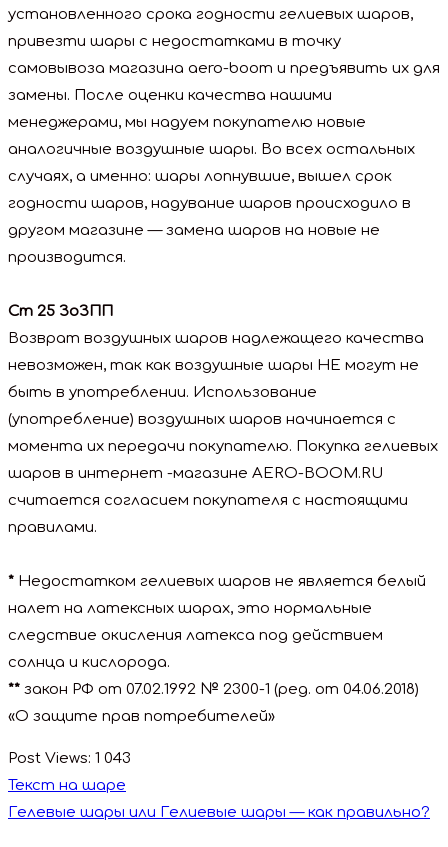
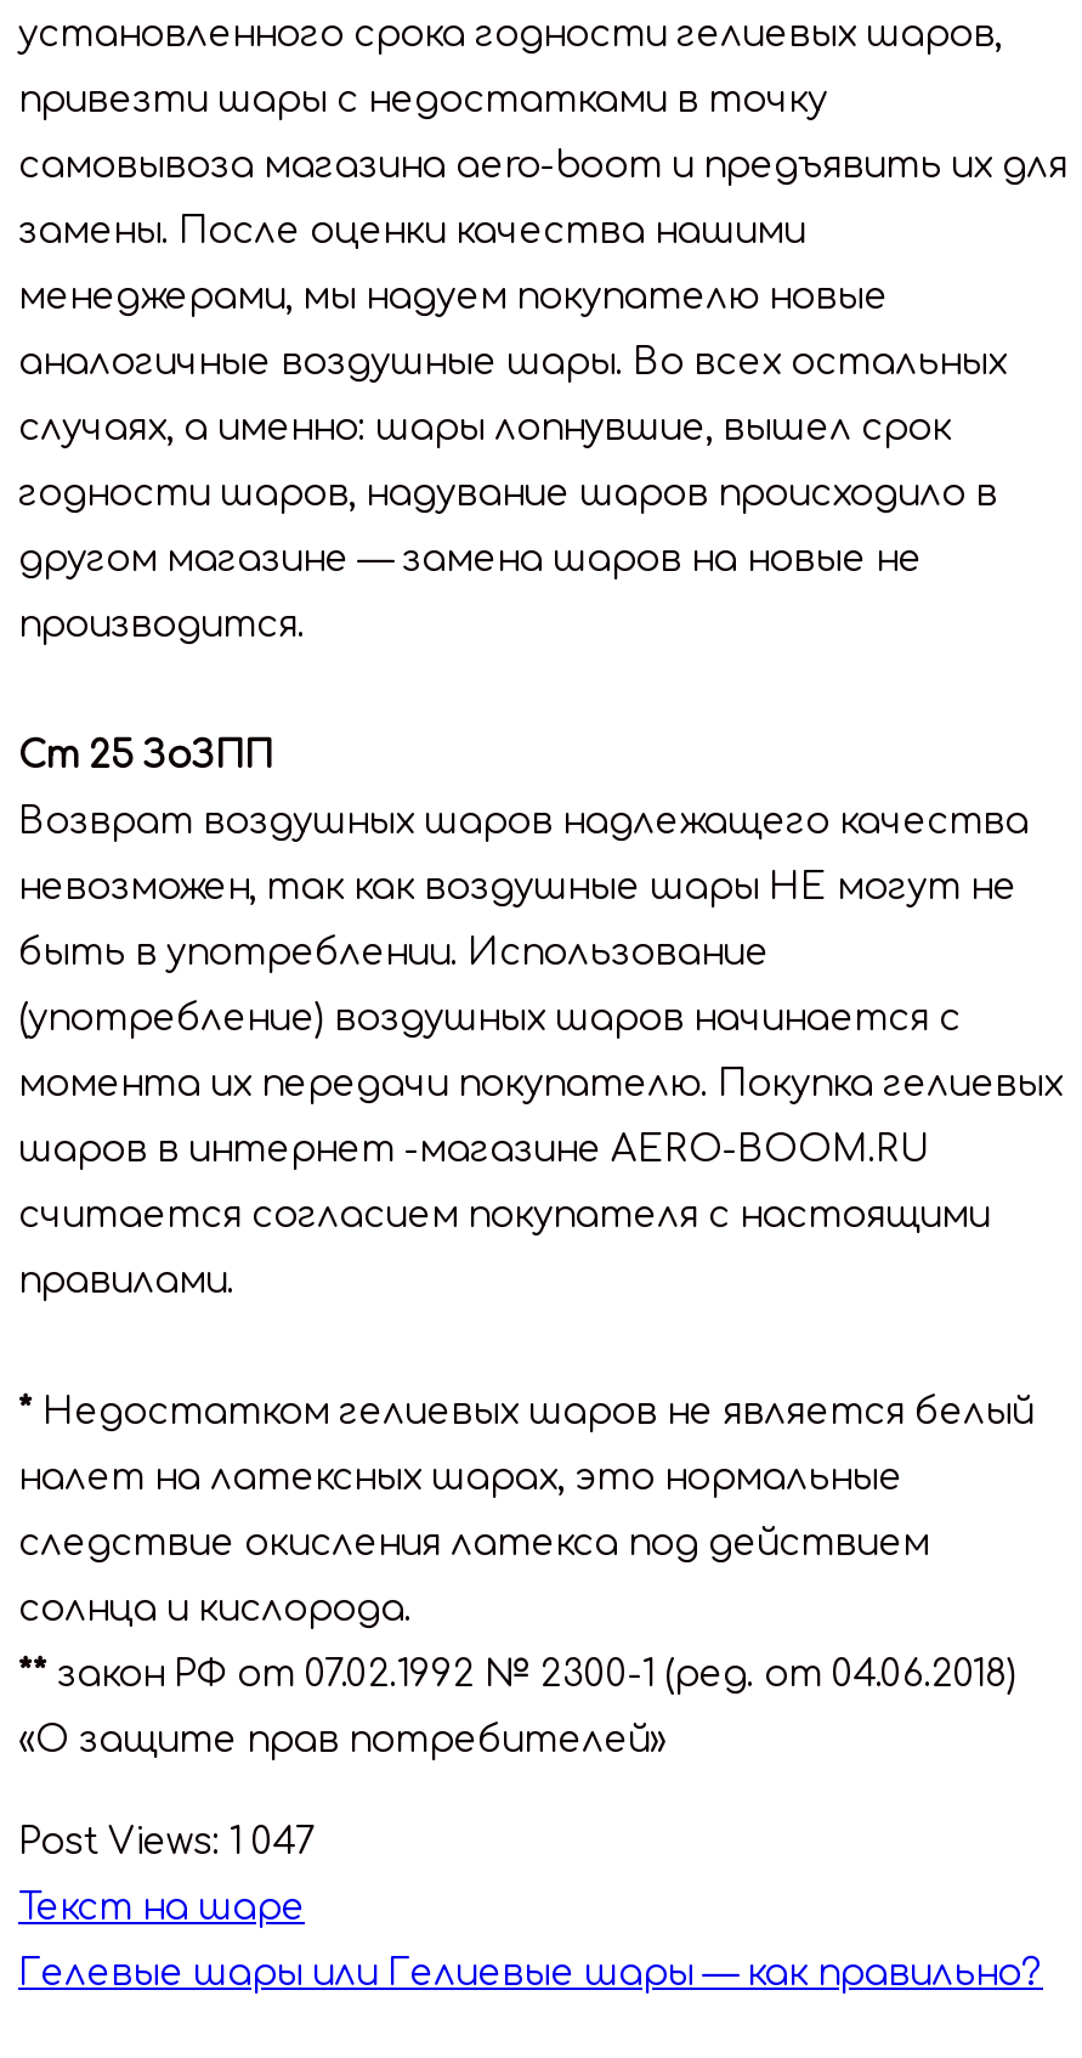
- Post Views: 1 043
+ Post Views: 1 047
